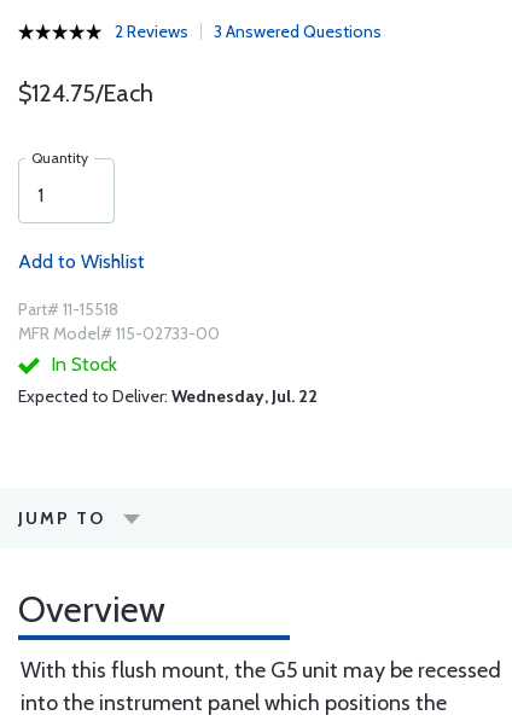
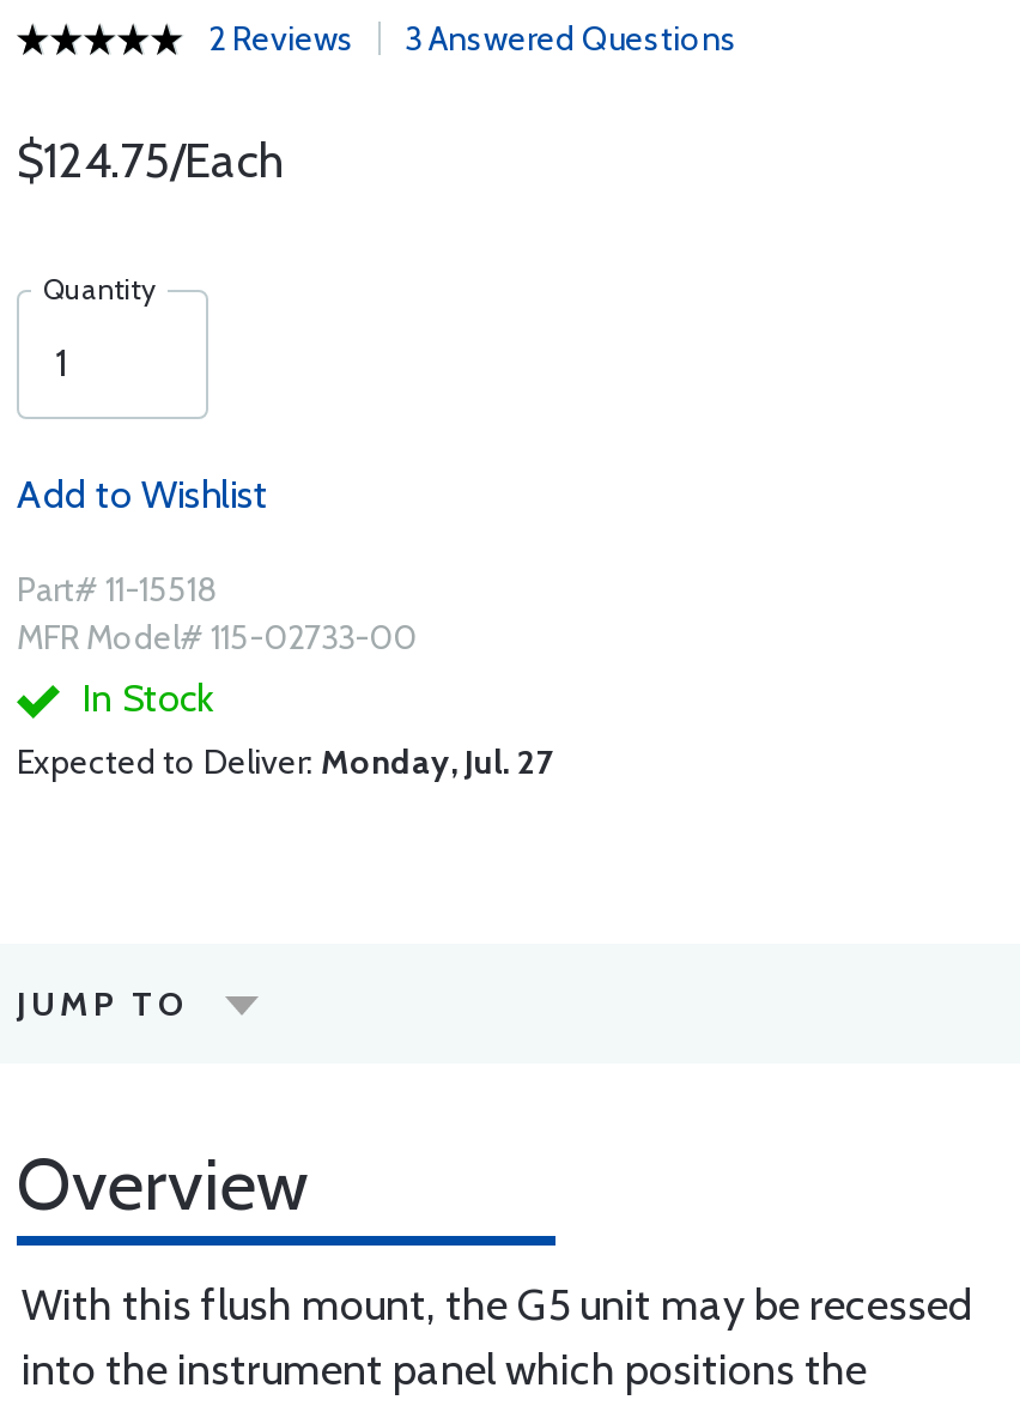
- Expected to Deliver: Wednesday, Jul. 22
+ Expected to Deliver: Monday, Jul. 27
